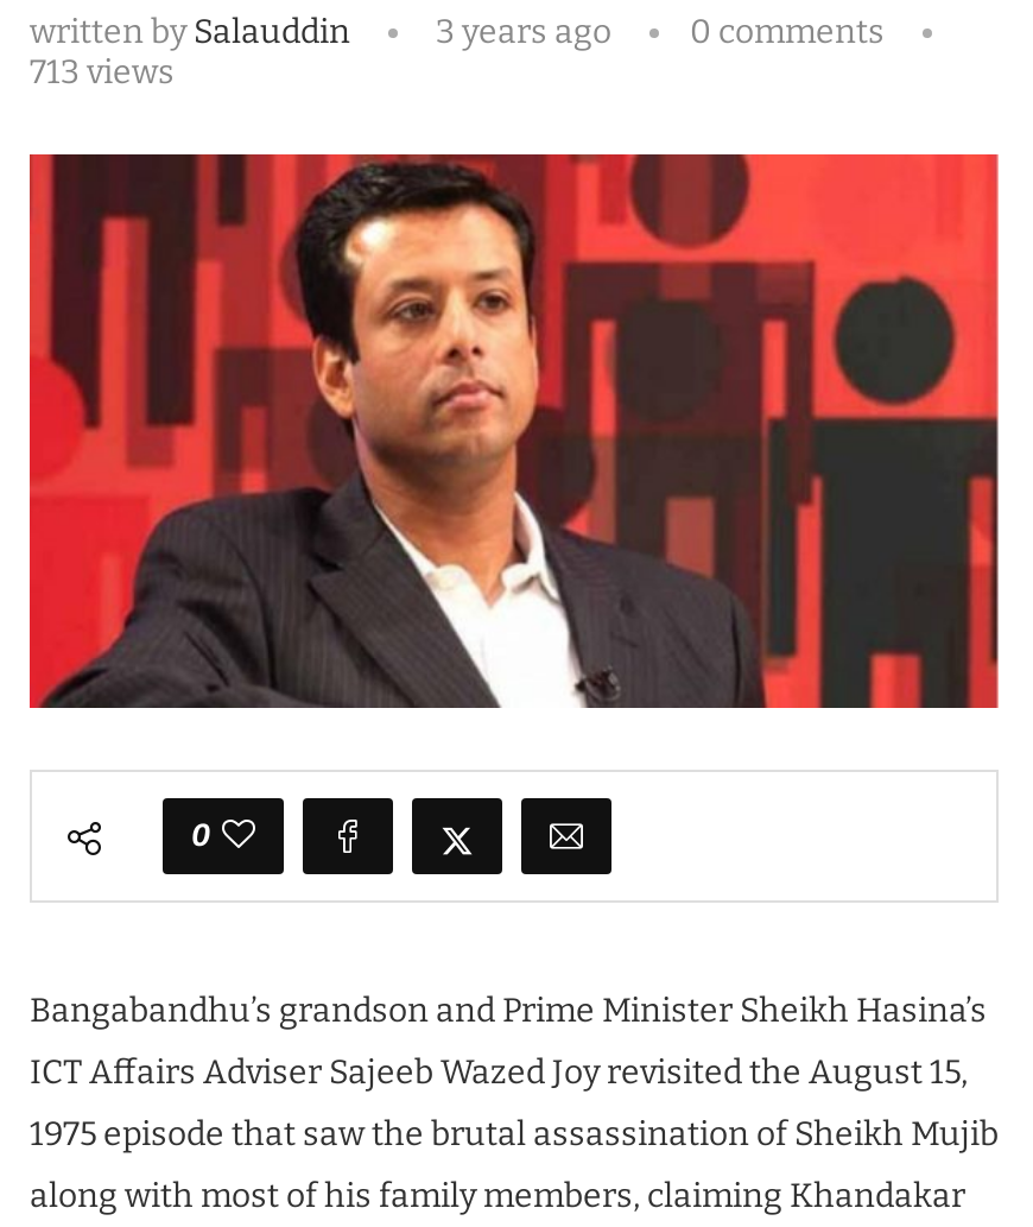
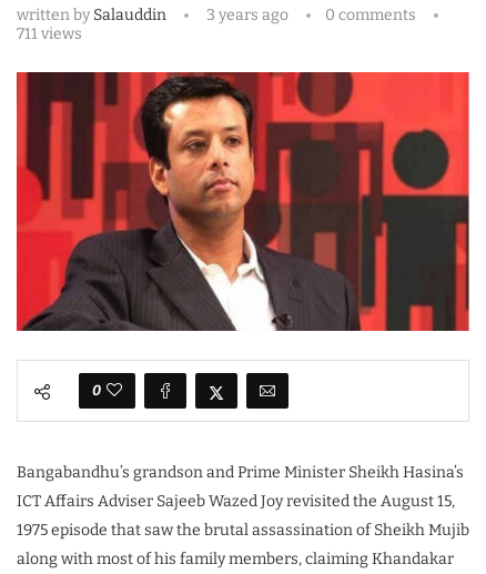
- 713 views
+ 711 views
